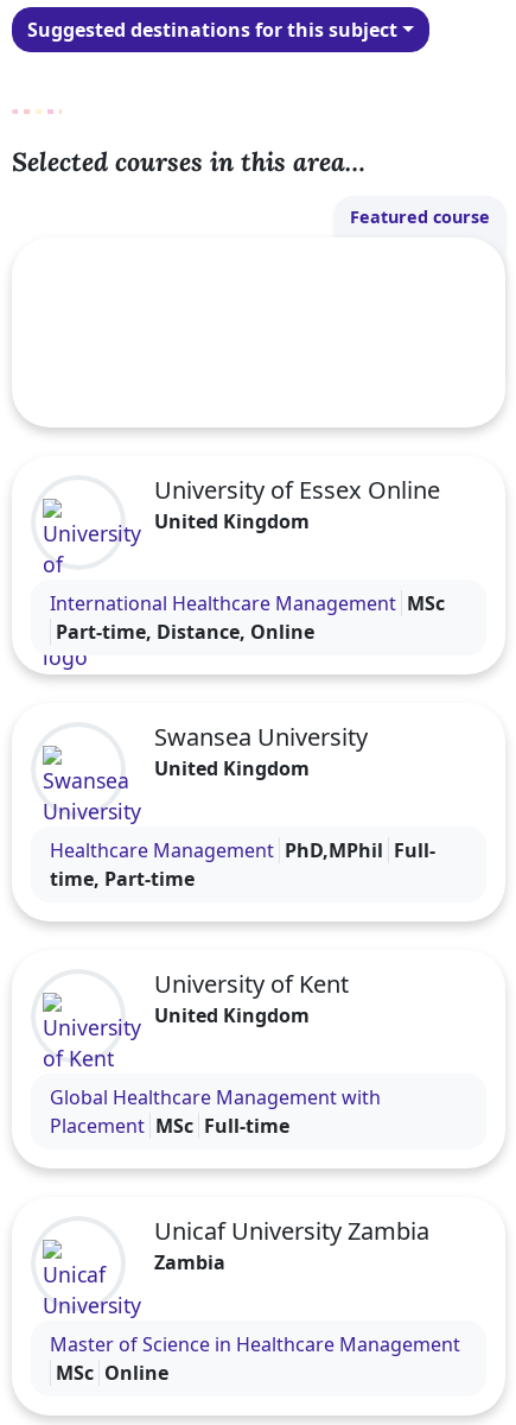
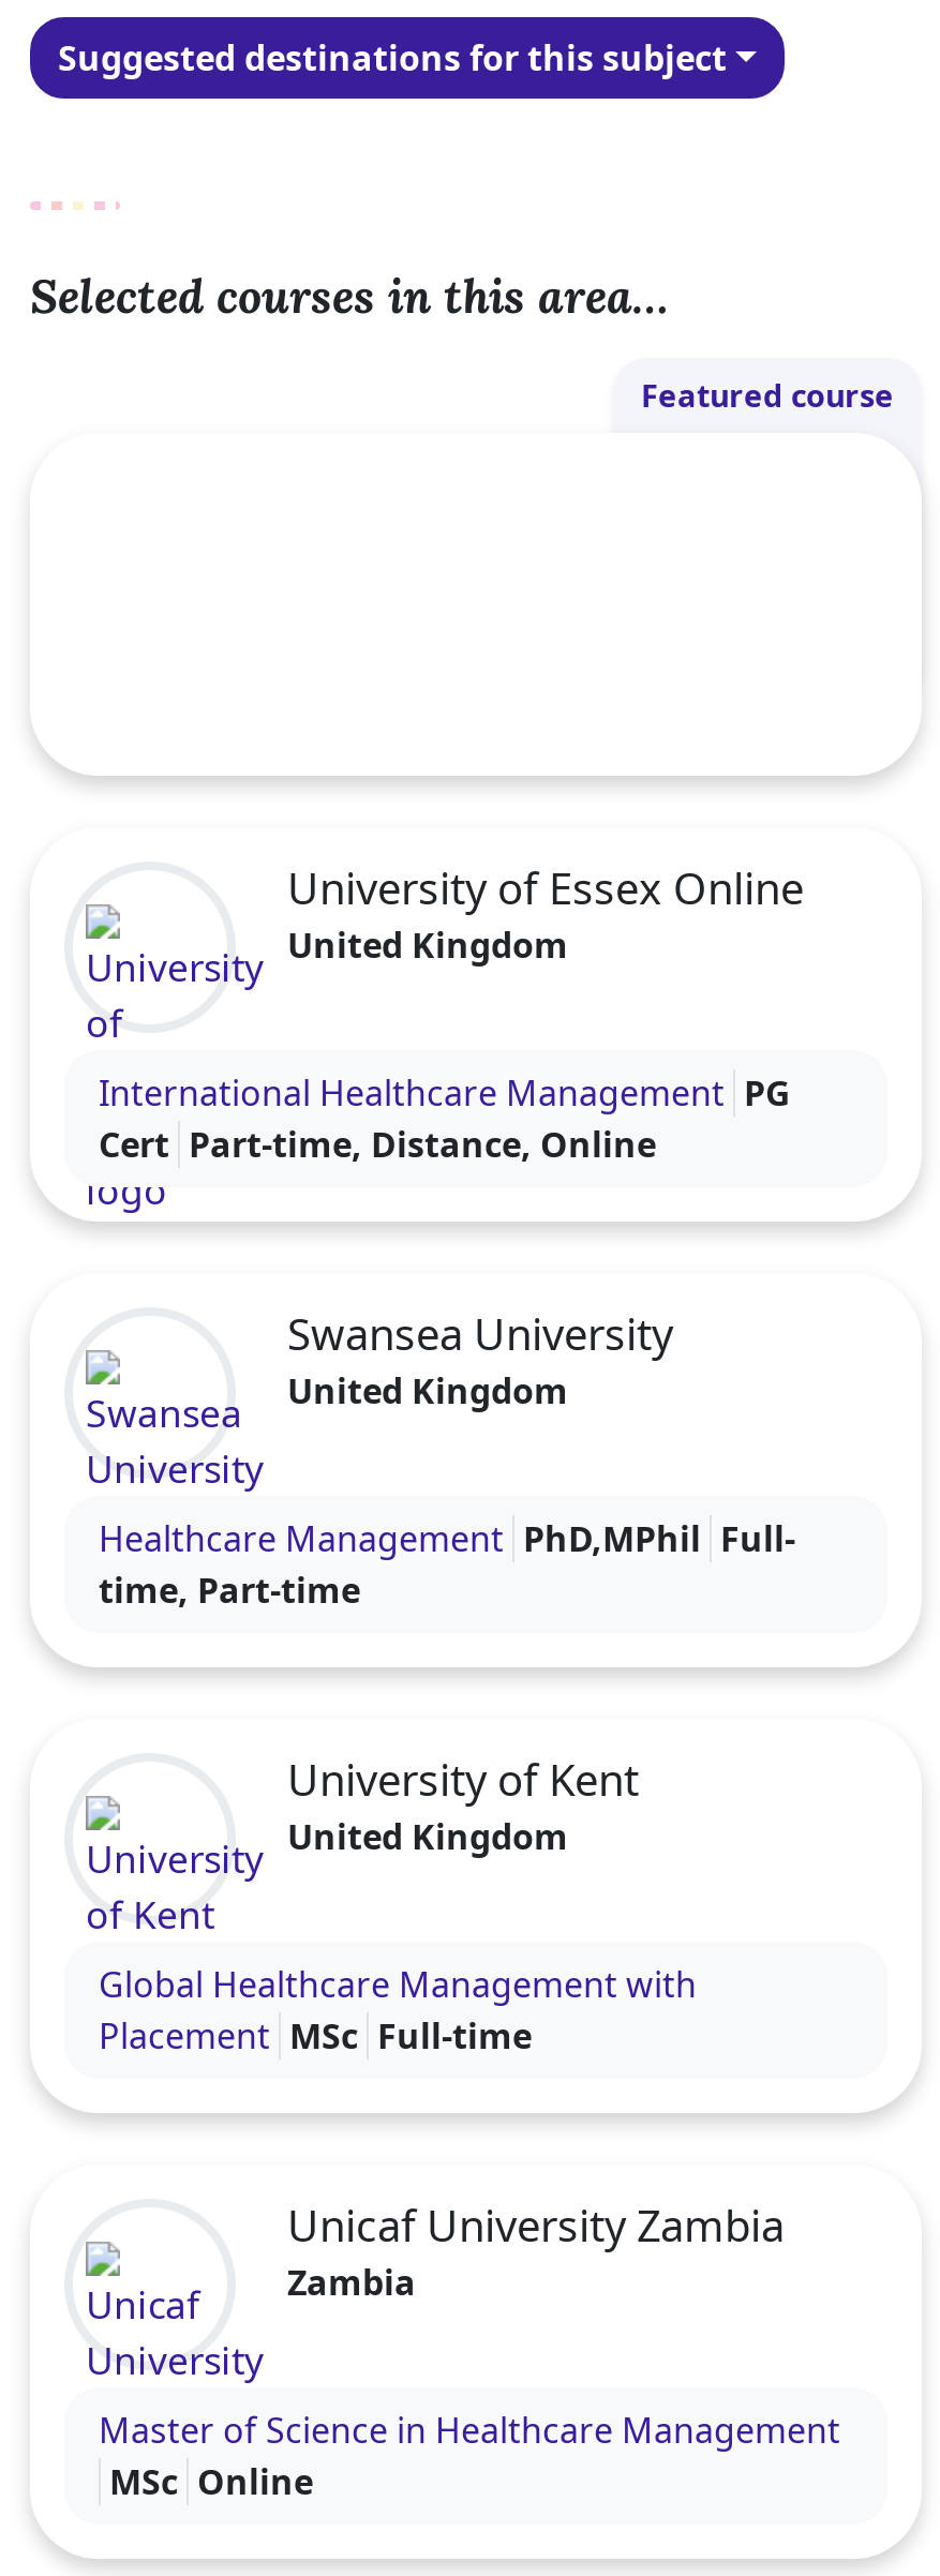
- International Healthcare Management MSc
- Part-time, Distance, Online
+ International Healthcare Management PG
+ Cert Part-time, Distance, Online
